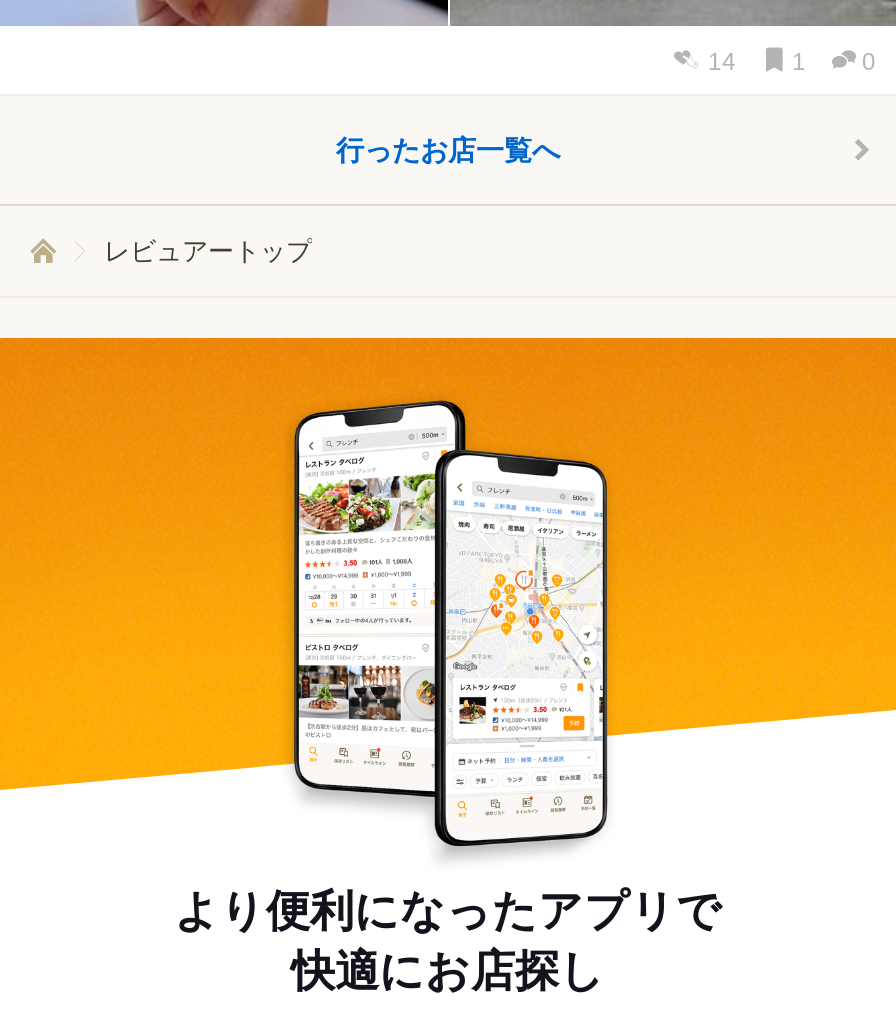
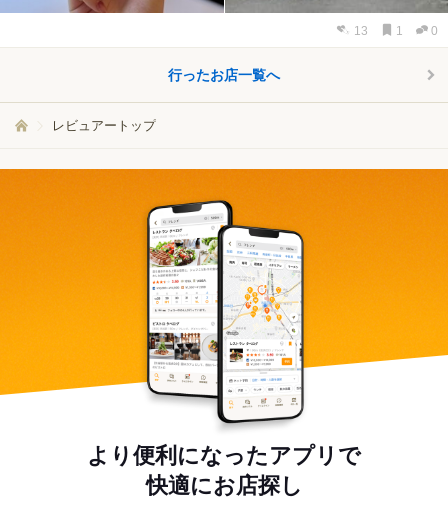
- 14 1 0
+ 13 1 0
